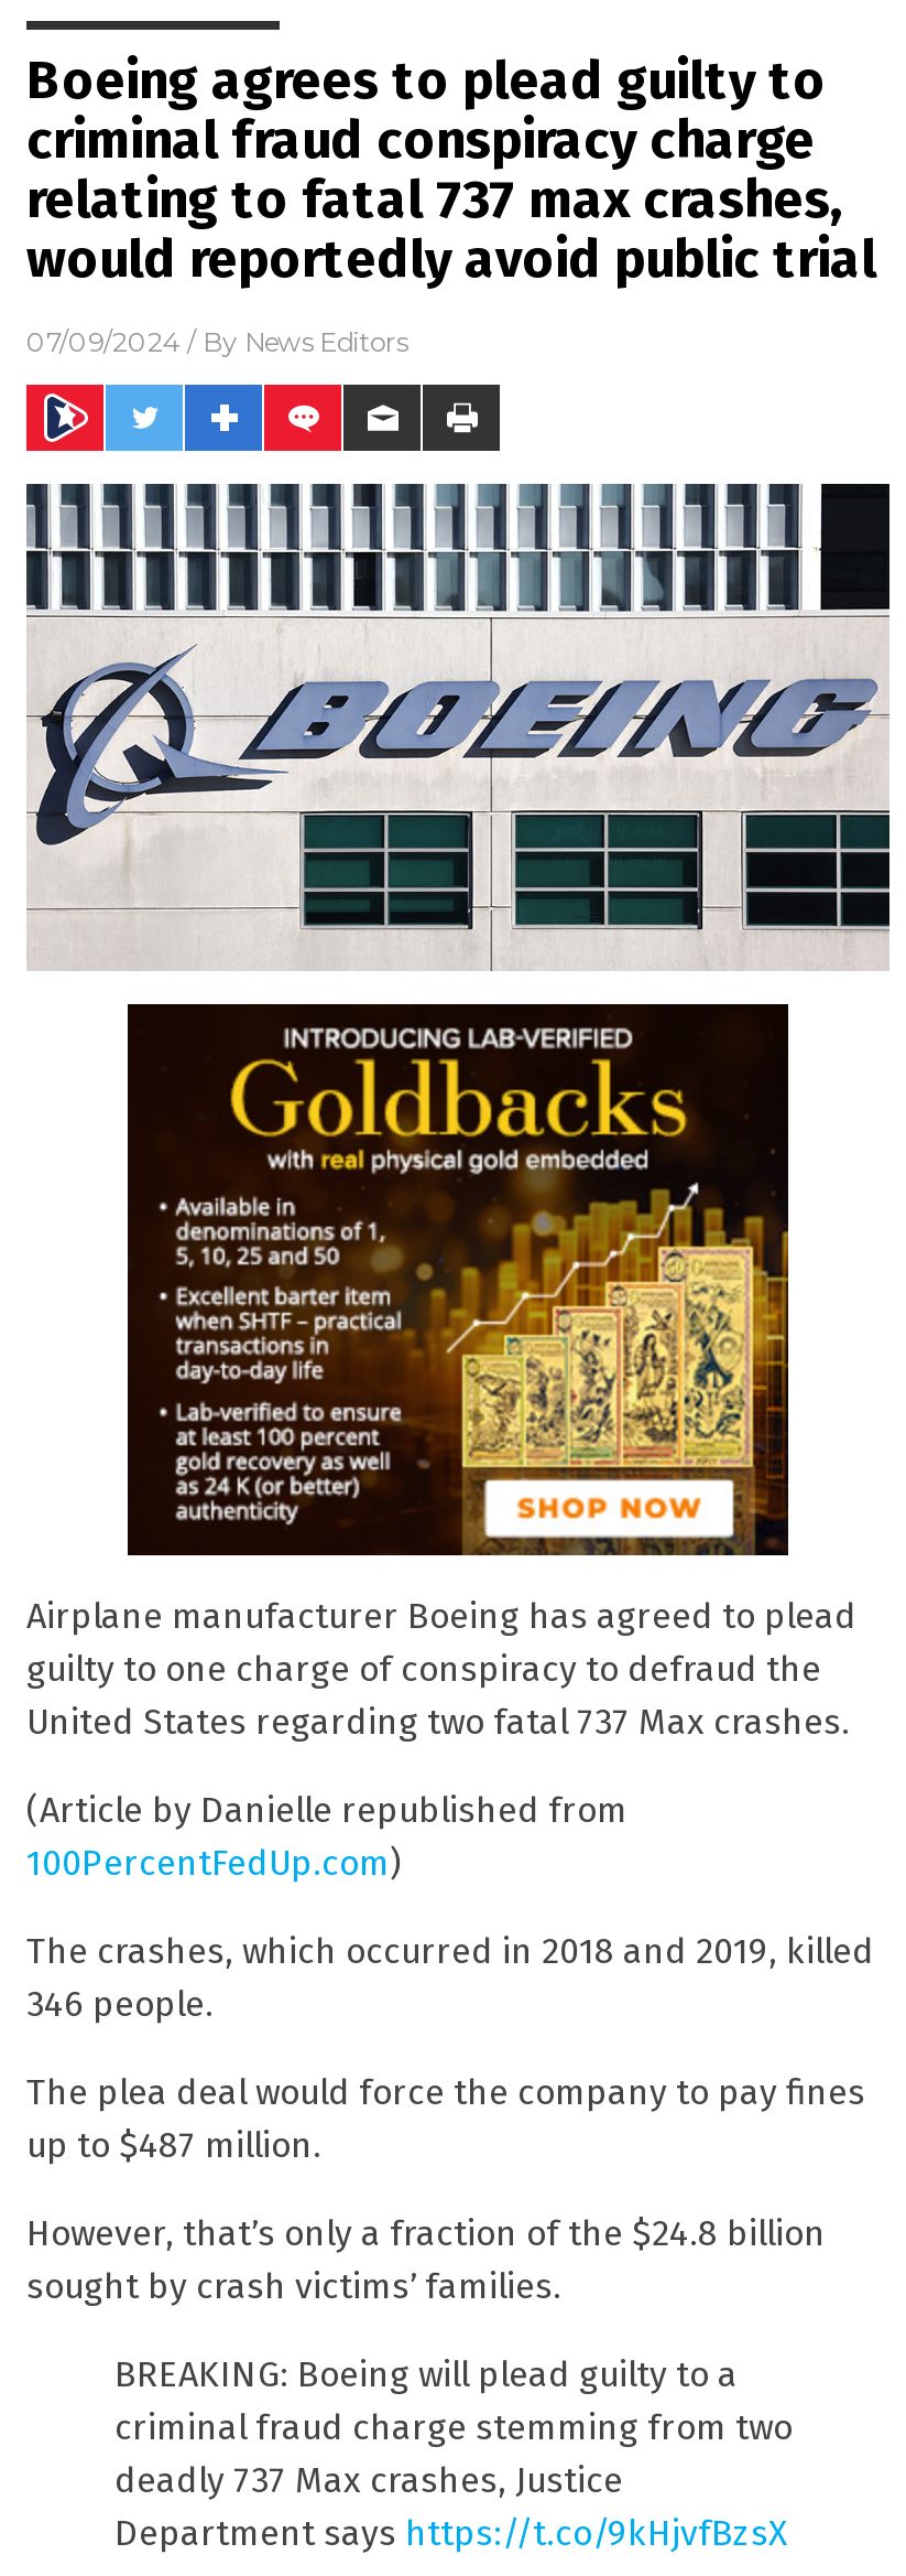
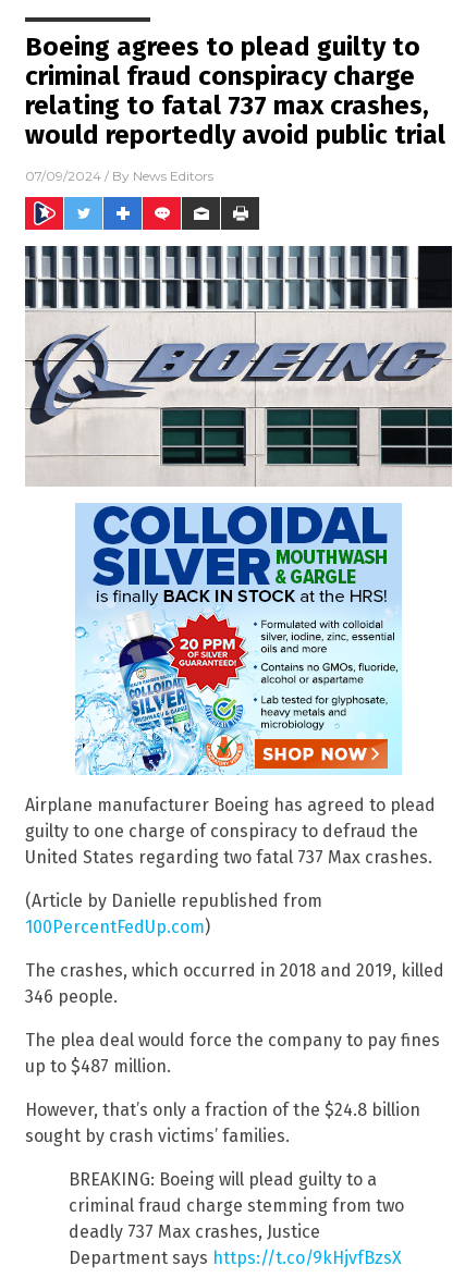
- [image]
+ [image]
